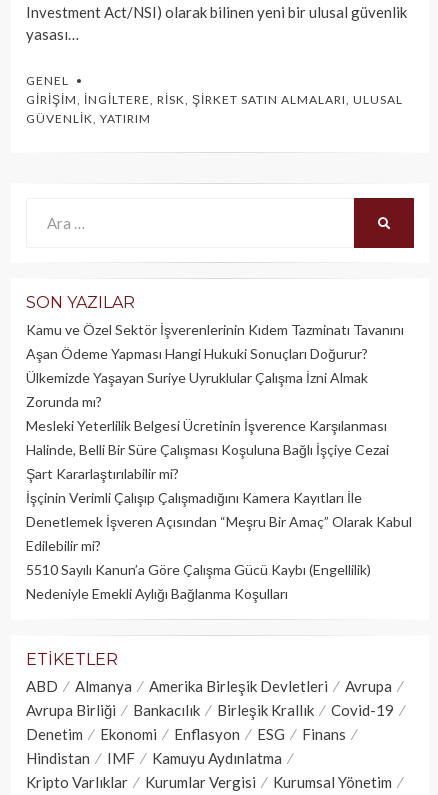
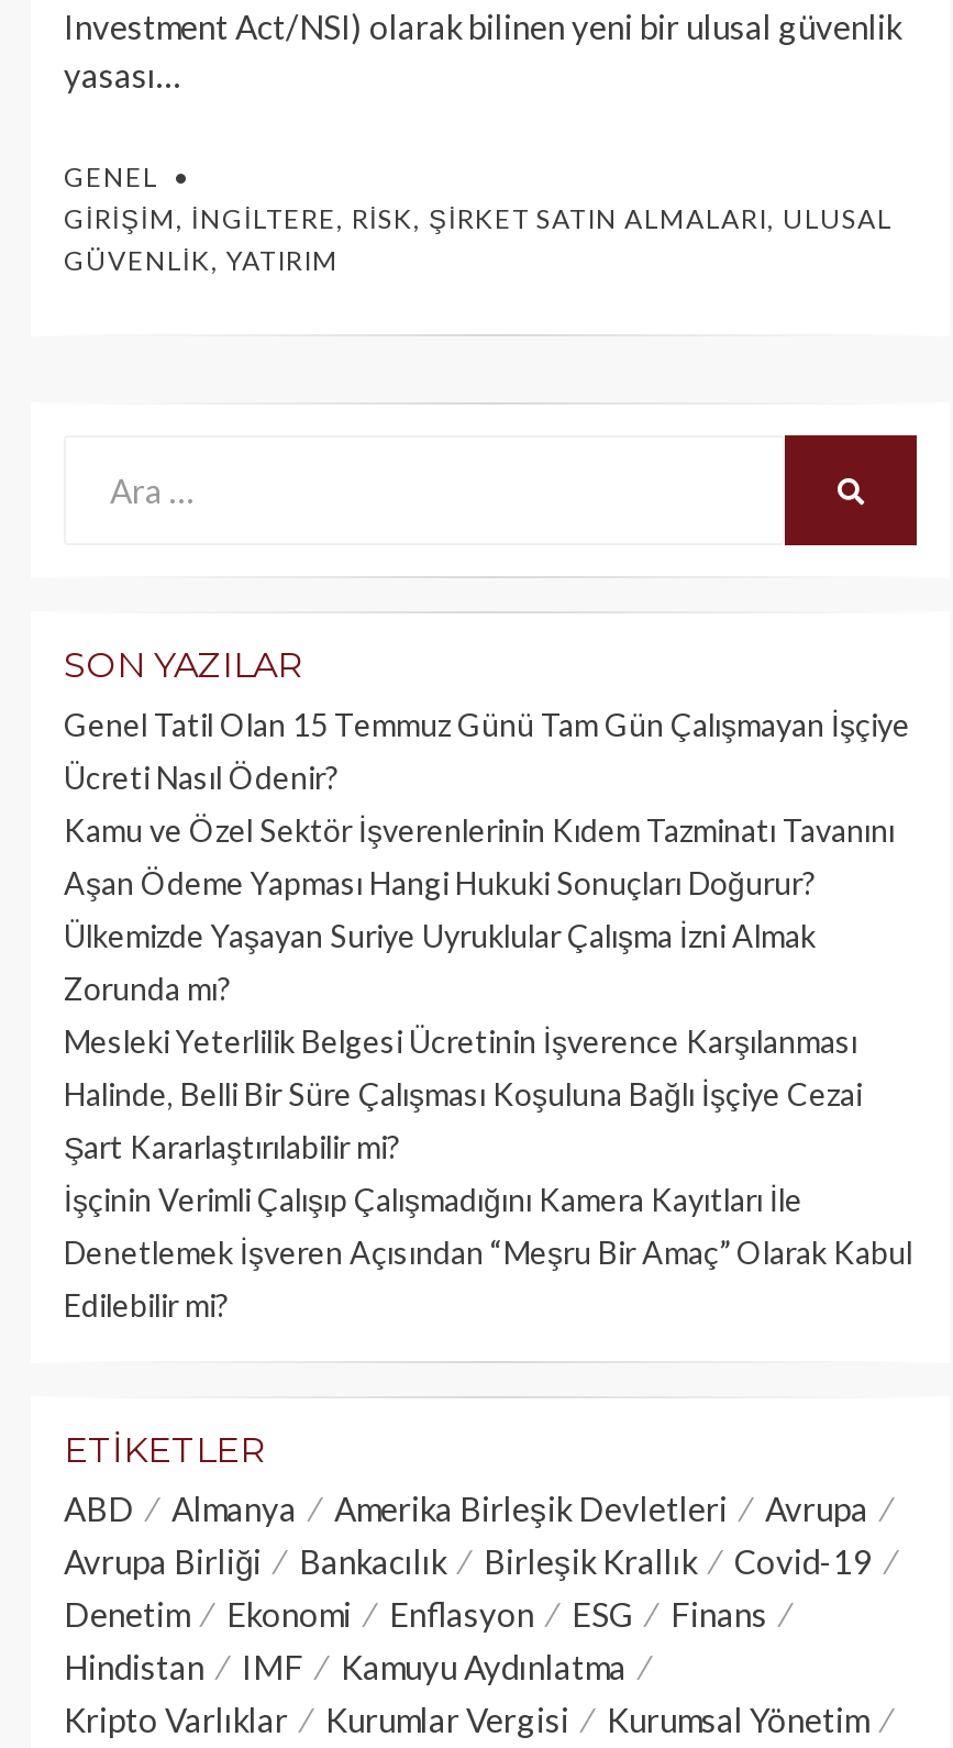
+ Genel Tatil Olan 15 Temmuz Günü Tam Gün Çalışmayan İşçiye
+ Ücreti Nasıl Ödenir?

moved down: Kamu ve Özel Sektör İşverenlerinin Kıdem Tazminatı Tavanını | Aşan Ödeme Yapması Hangi Hukuki Sonuçları Doğurur? | Ülkemizde Yaşayan Suriye Uyruklular Çalışma İzni Almak | ... | Denetlemek İşveren Açısından “Meşru Bir Amaç” Olarak Kabul | Edilebilir mi?

- 5510 Sayılı Kanun’a Göre Çalışma Gücü Kaybı (Engellilik)
- Nedeniyle Emekli Aylığı Bağlanma Koşulları
